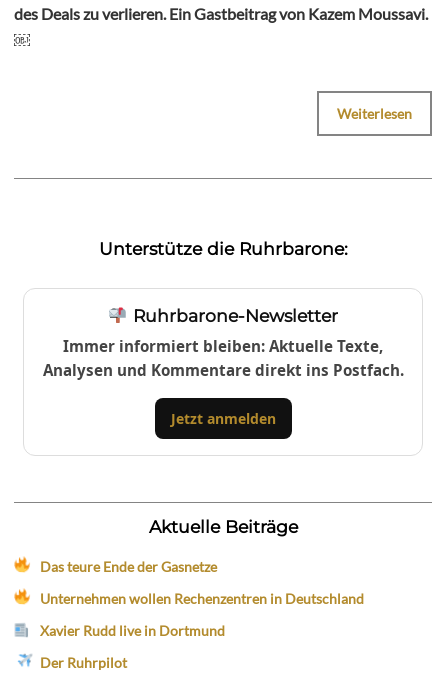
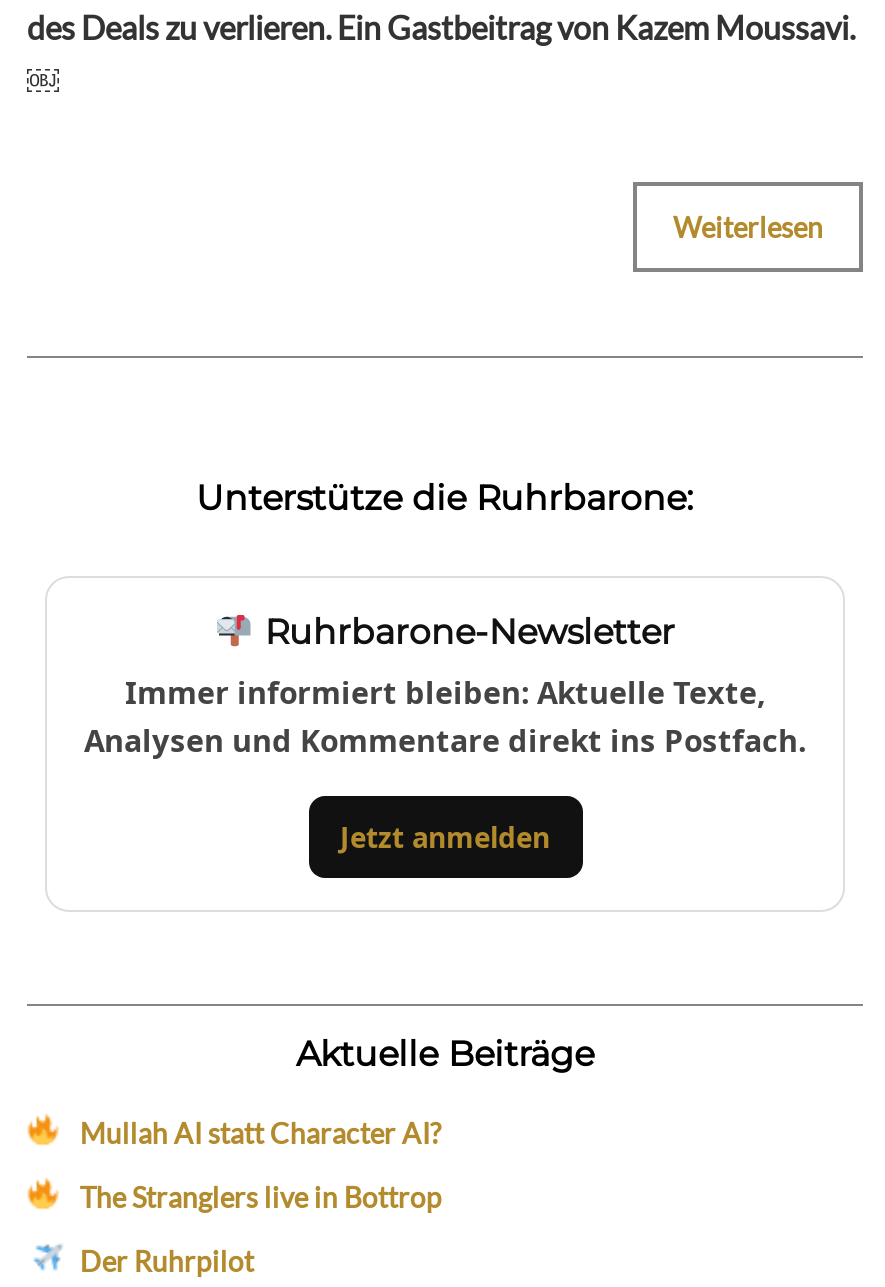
- Das teure Ende der Gasnetze
- Unternehmen wollen Rechenzentren in Deutschland
- Xavier Rudd live in Dortmund
+ Mullah AI statt Character AI?
+ The Stranglers live in Bottrop
